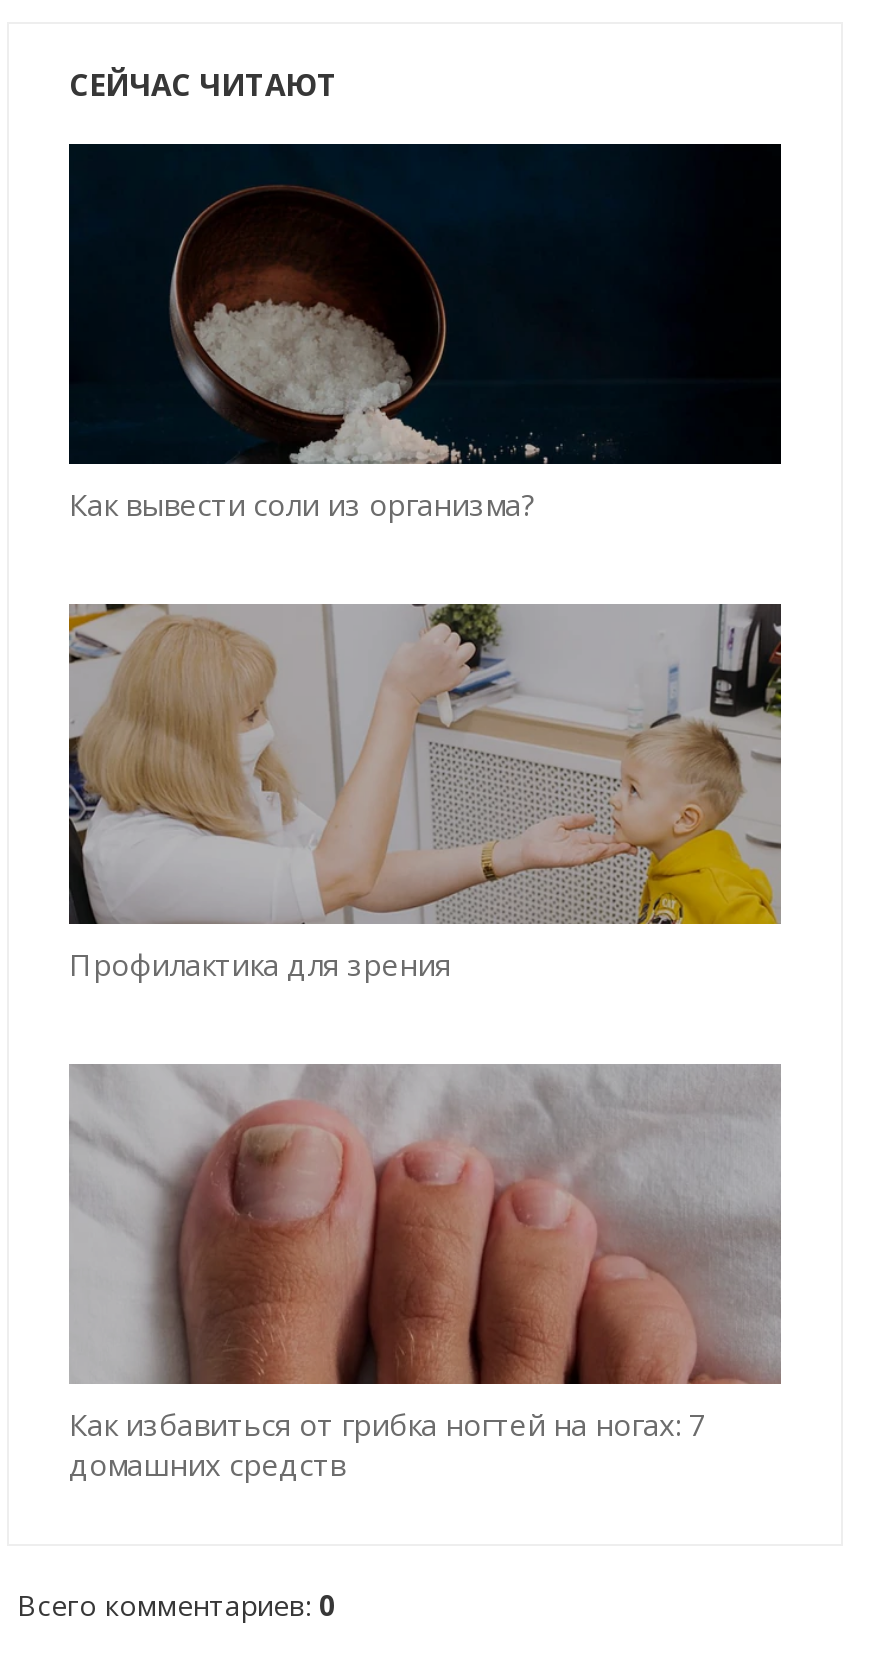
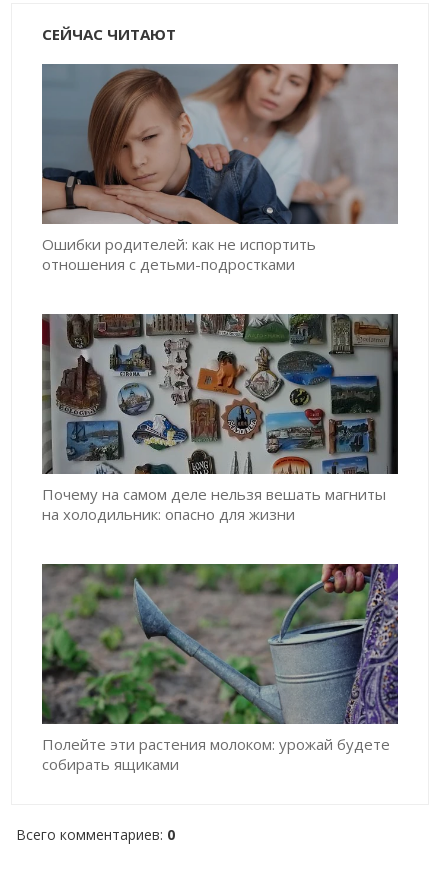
- [image]
- Как вывести соли из организма?
+ [image]
+ Ошибки родителей: как не испортить
+ отношения с детьми-подростками

- [image]
- Профилактика для зрения
+ [image]
+ Почему на самом деле нельзя вешать магниты
+ на холодильник: опасно для жизни

- [image]
- Как избавиться от грибка ногтей на ногах: 7
- домашних средств
+ [image]
+ Полейте эти растения молоком: урожай будете
+ собирать ящиками
